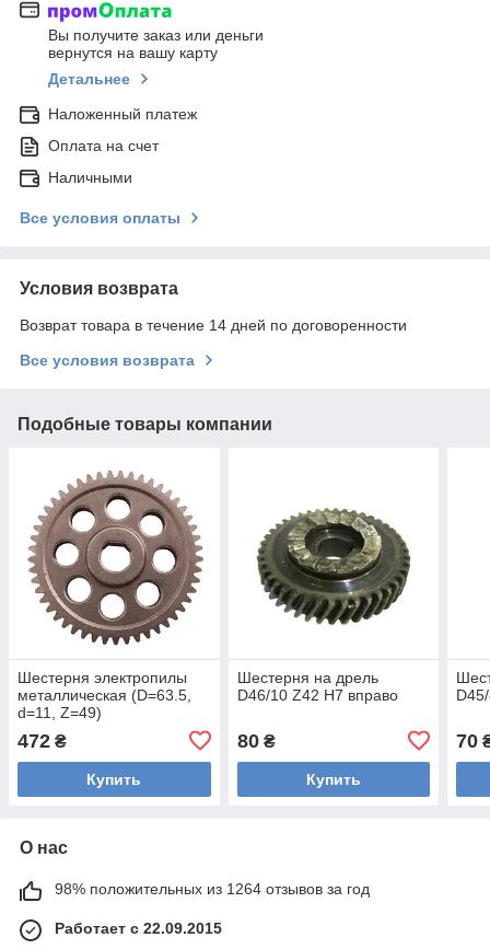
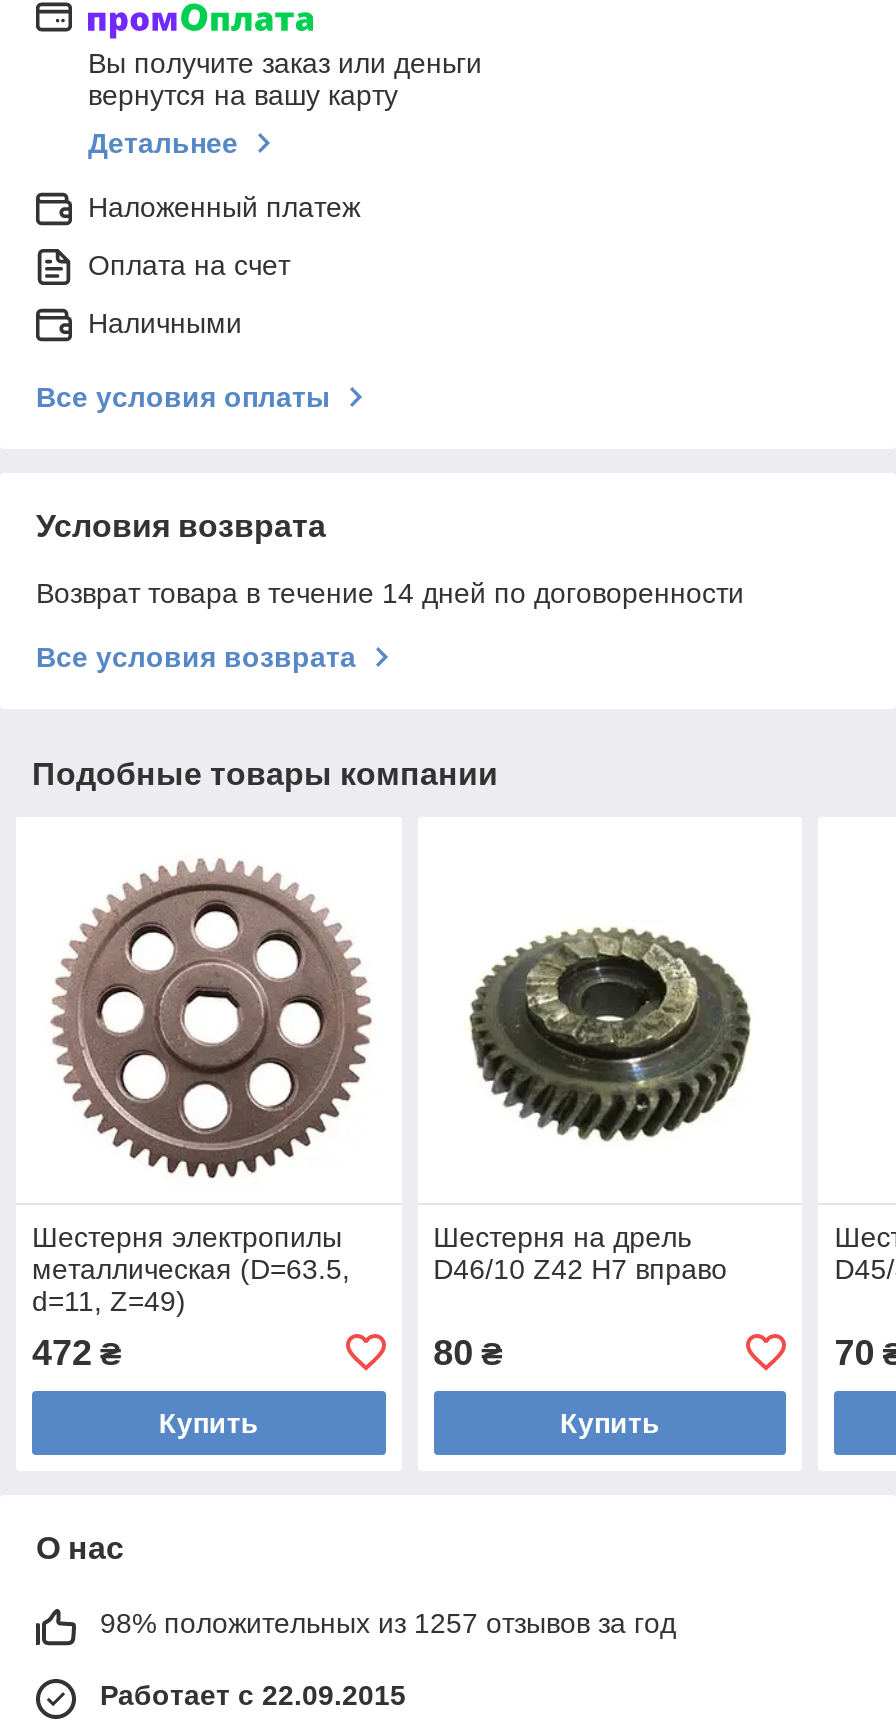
- 98% положительных из 1264 отзывов за год
+ 98% положительных из 1257 отзывов за год
